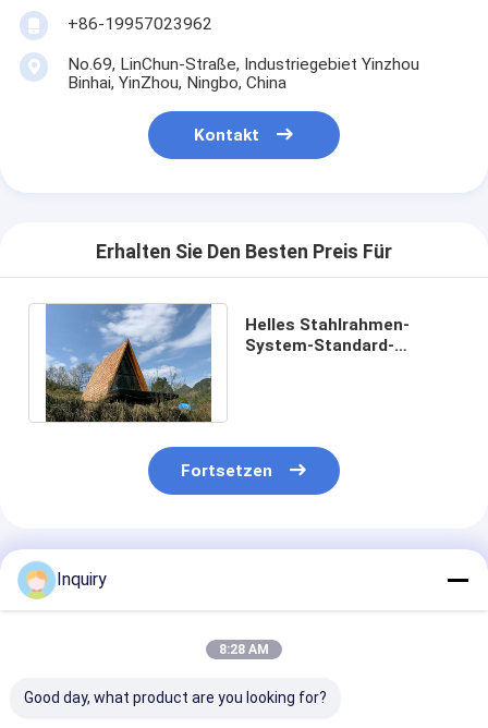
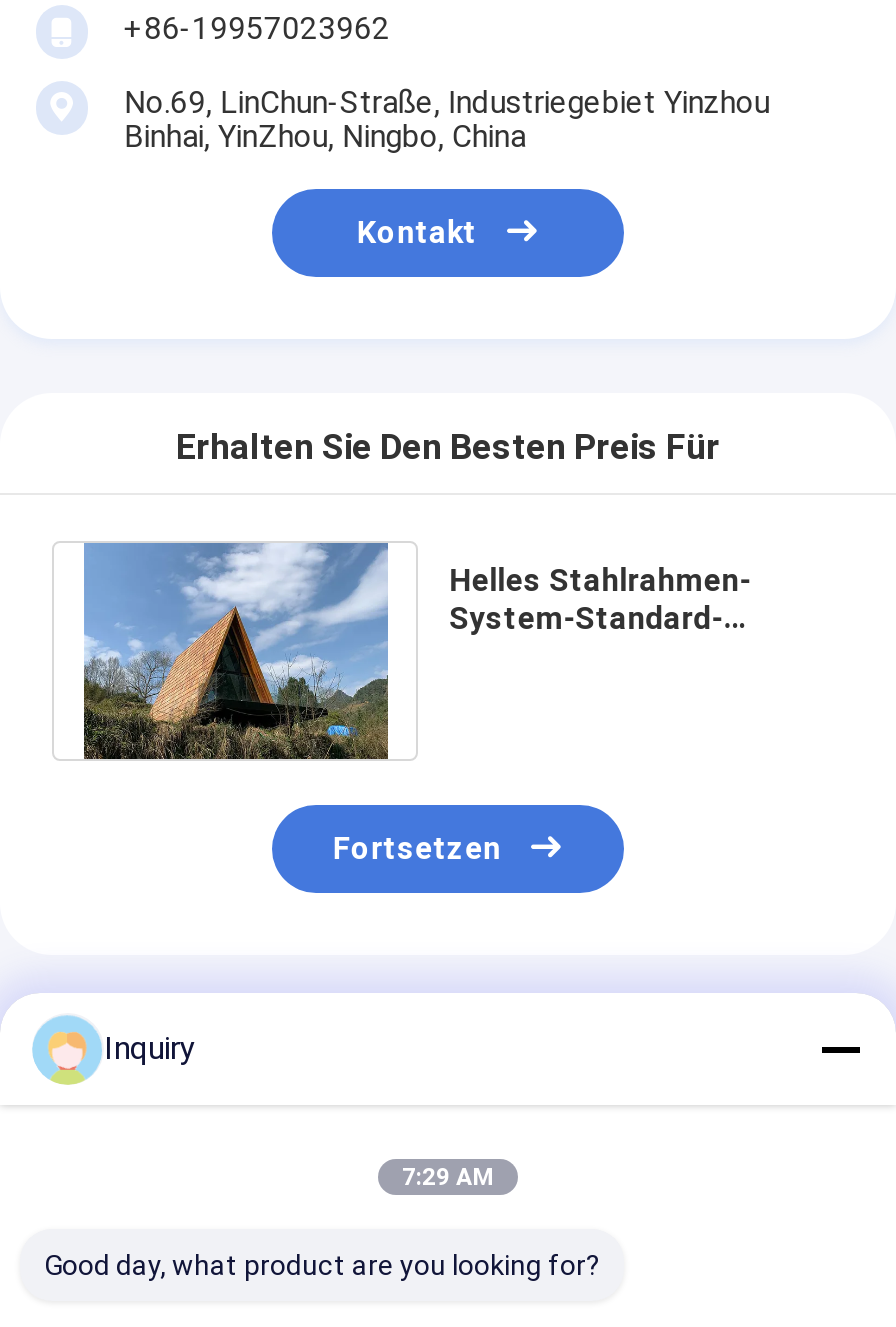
- 8:28 AM
+ 7:29 AM
